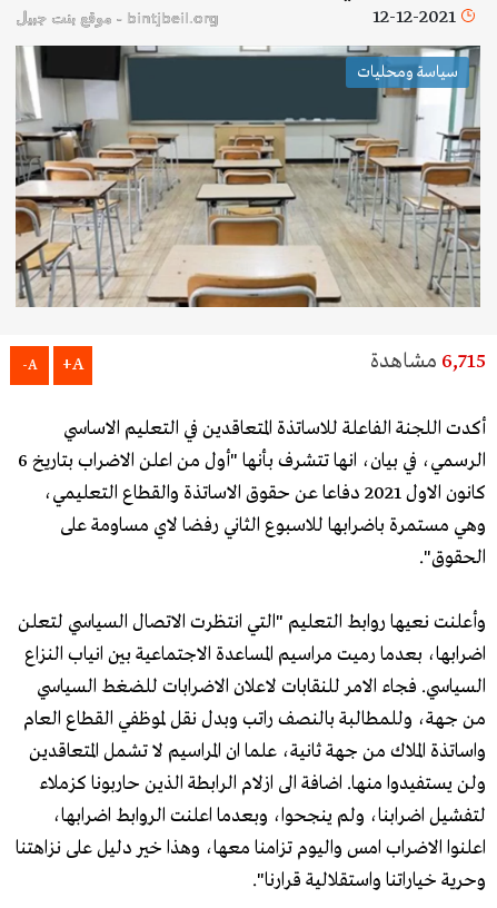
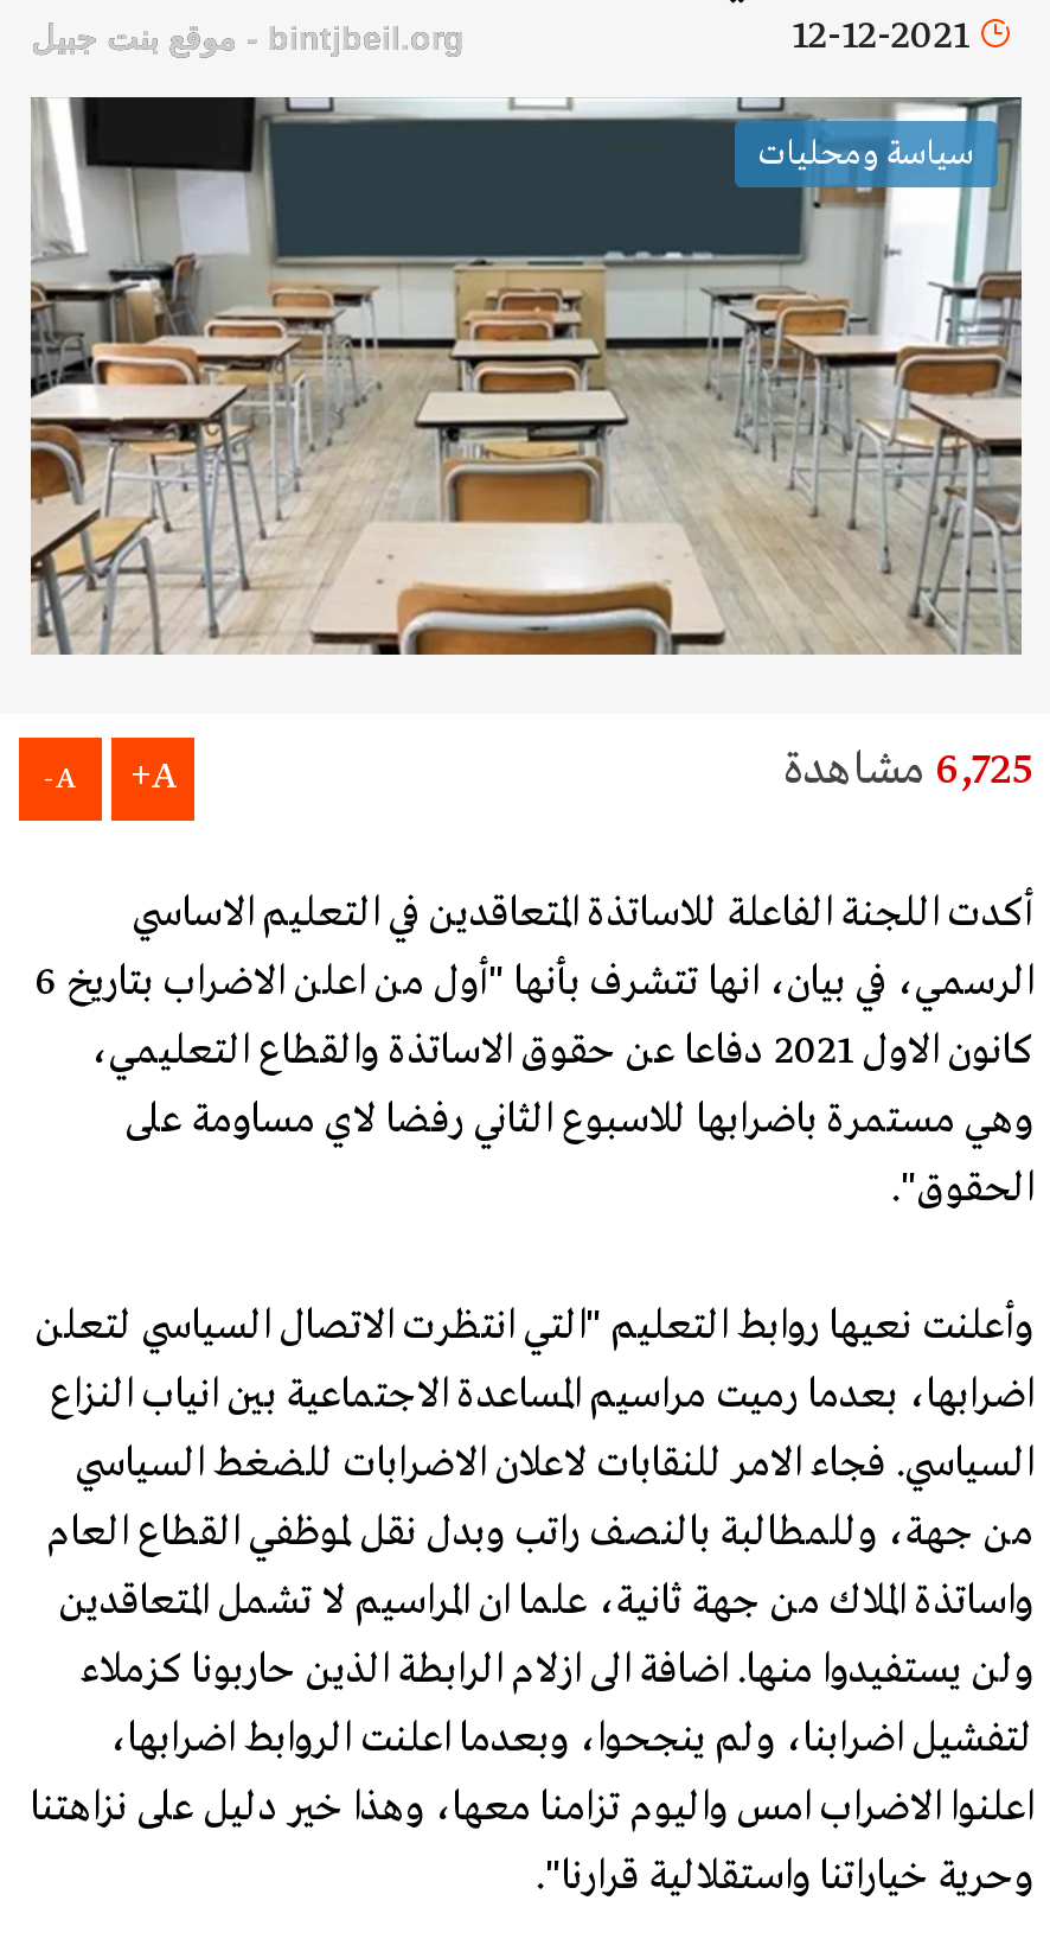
- 6,715 مشاهدة
+ 6,725 مشاهدة
